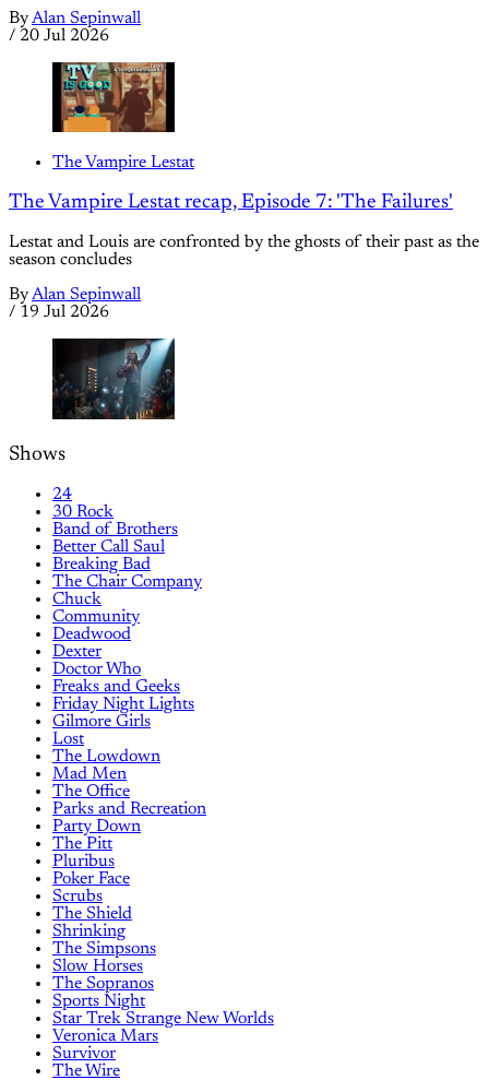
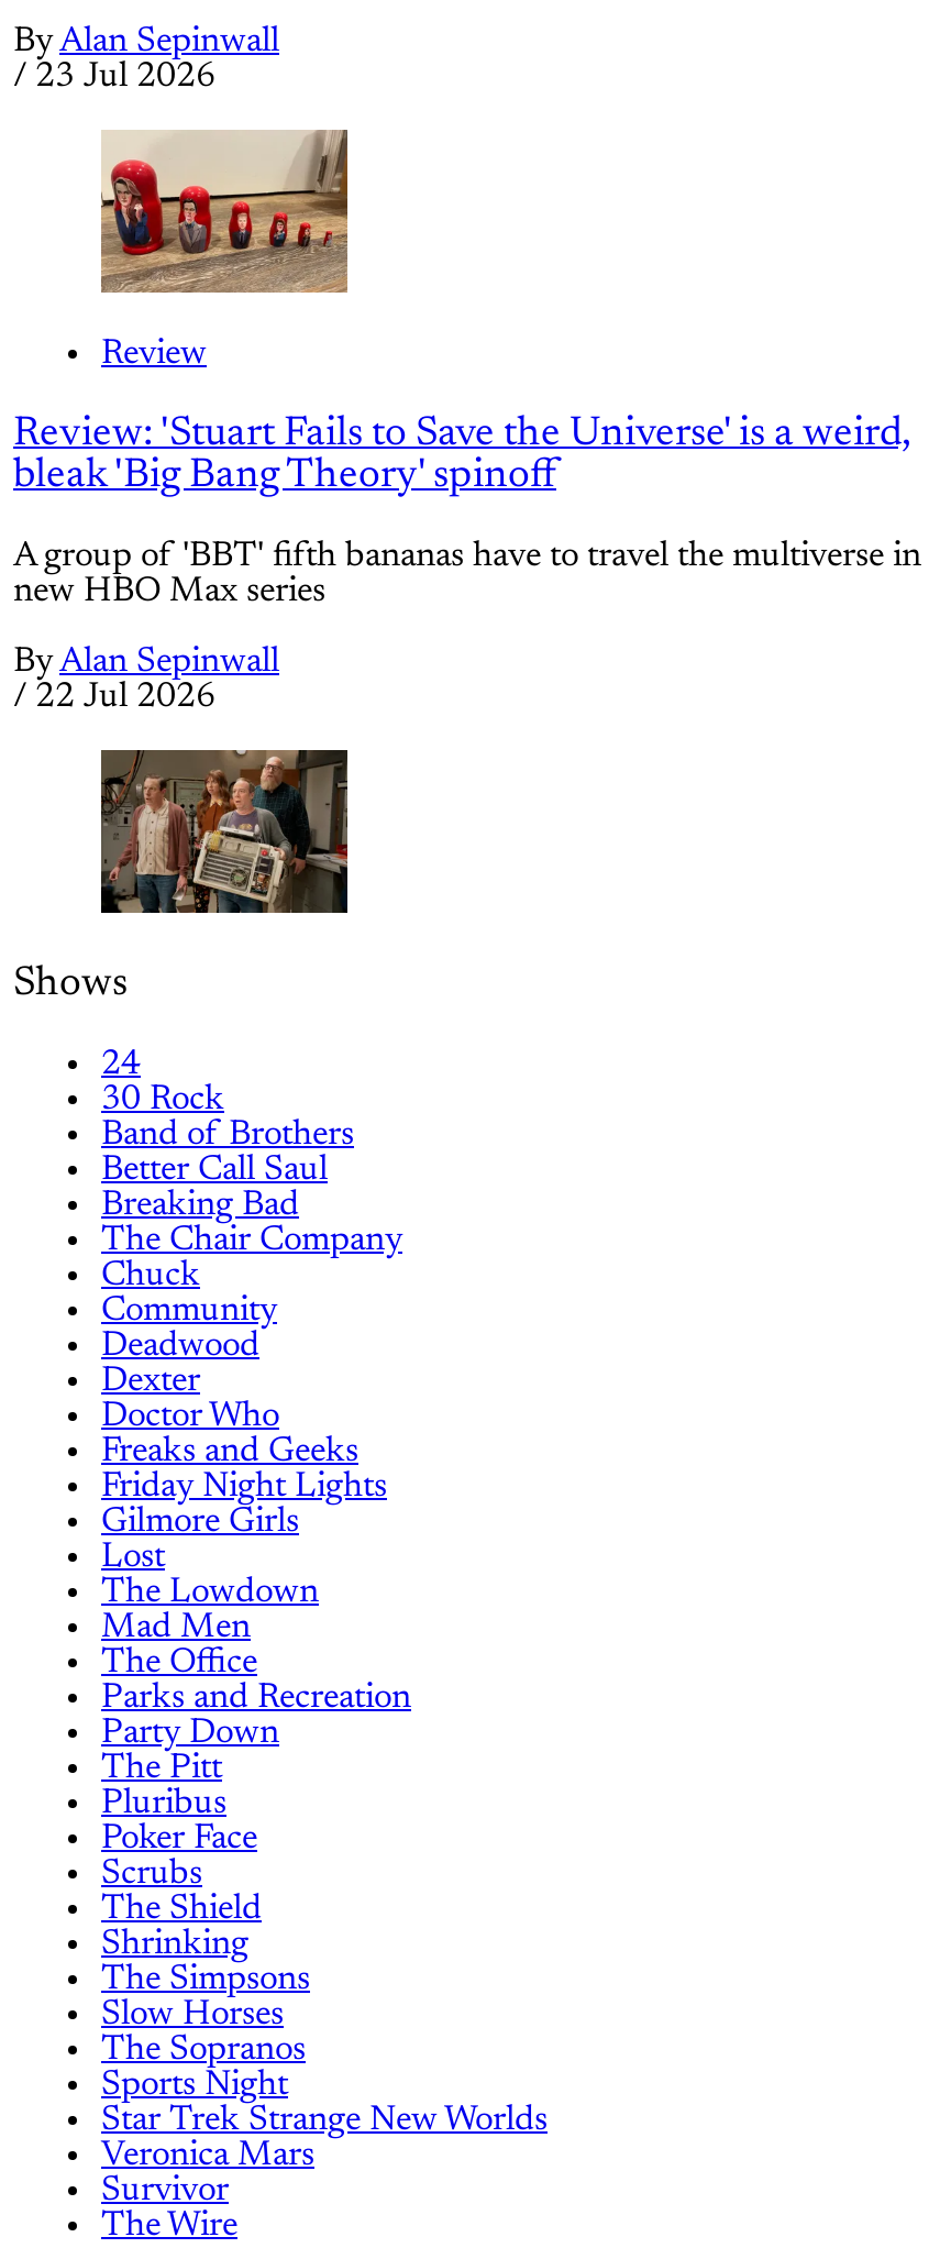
- / 20 Jul 2026
+ / 23 Jul 2026

- [image]
- The Vampire Lestat
+ [image]
+ Review

- The Vampire Lestat recap, Episode 7: 'The Failures'
+ Review: 'Stuart Fails to Save the Universe' is a weird,
+ bleak 'Big Bang Theory' spinoff

- Lestat and Louis are confronted by the ghosts of their past as the
- season concludes
+ A group of 'BBT' fifth bananas have to travel the multiverse in
+ new HBO Max series

- / 19 Jul 2026
+ / 22 Jul 2026

- [image]
+ [image]
